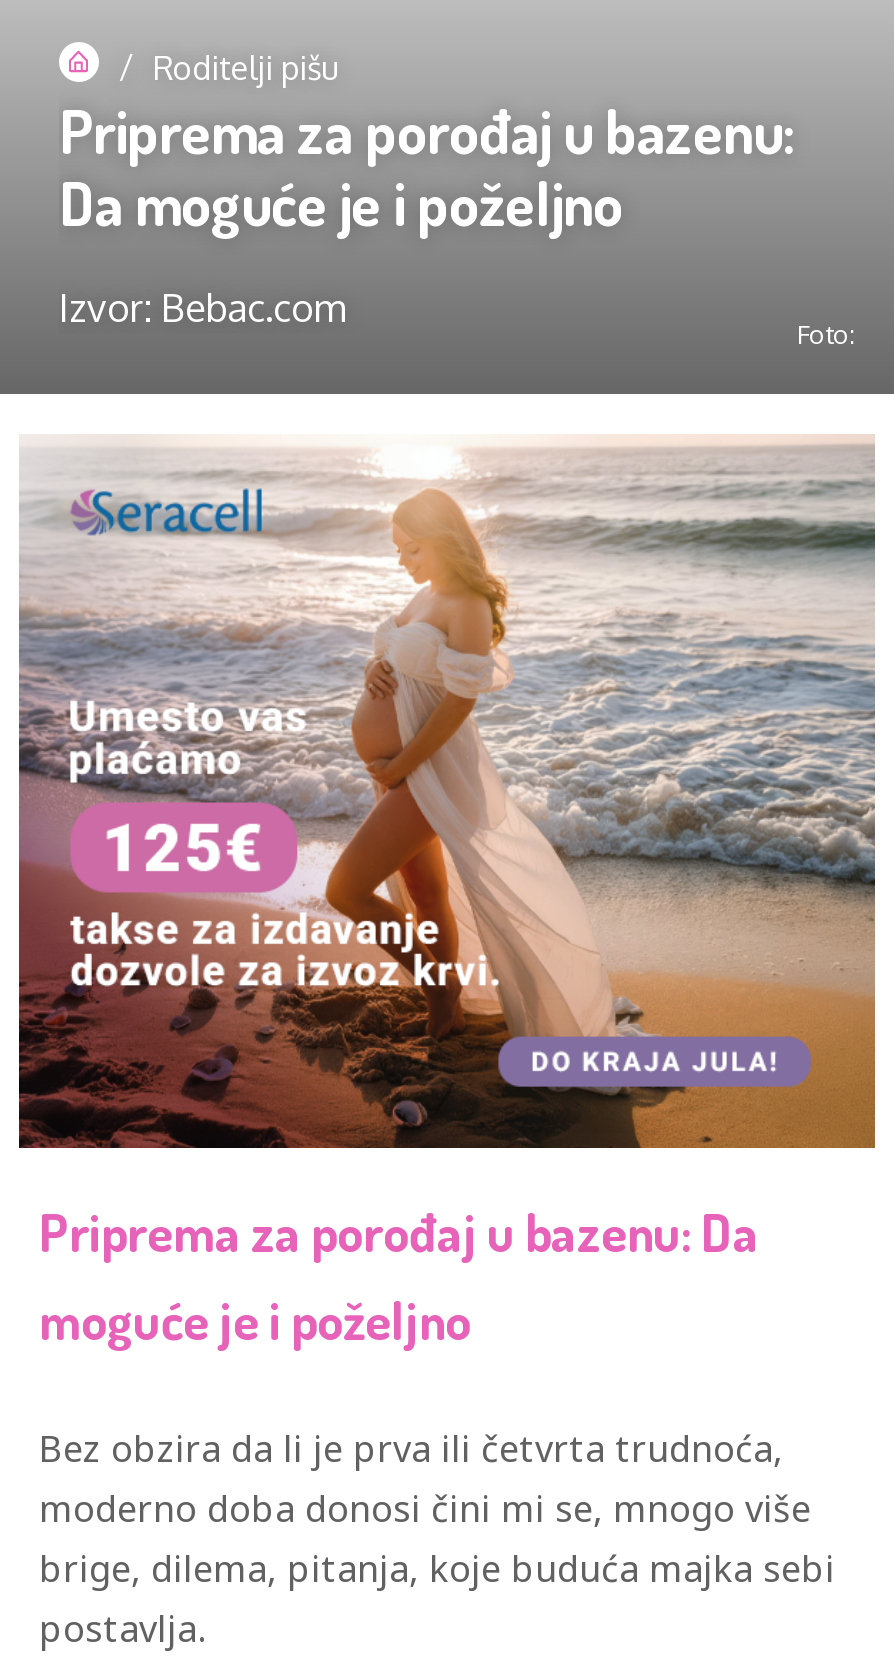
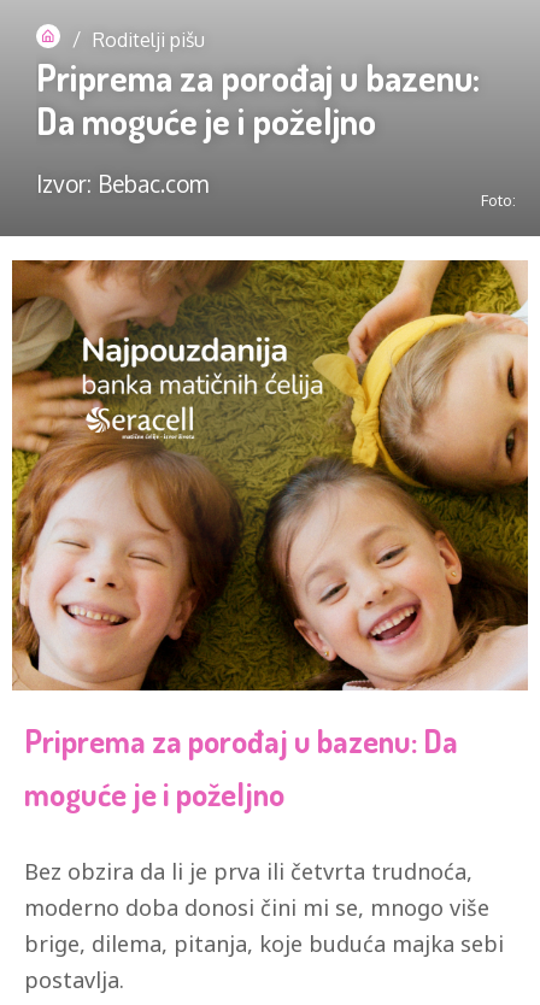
- [image]
+ [image]
